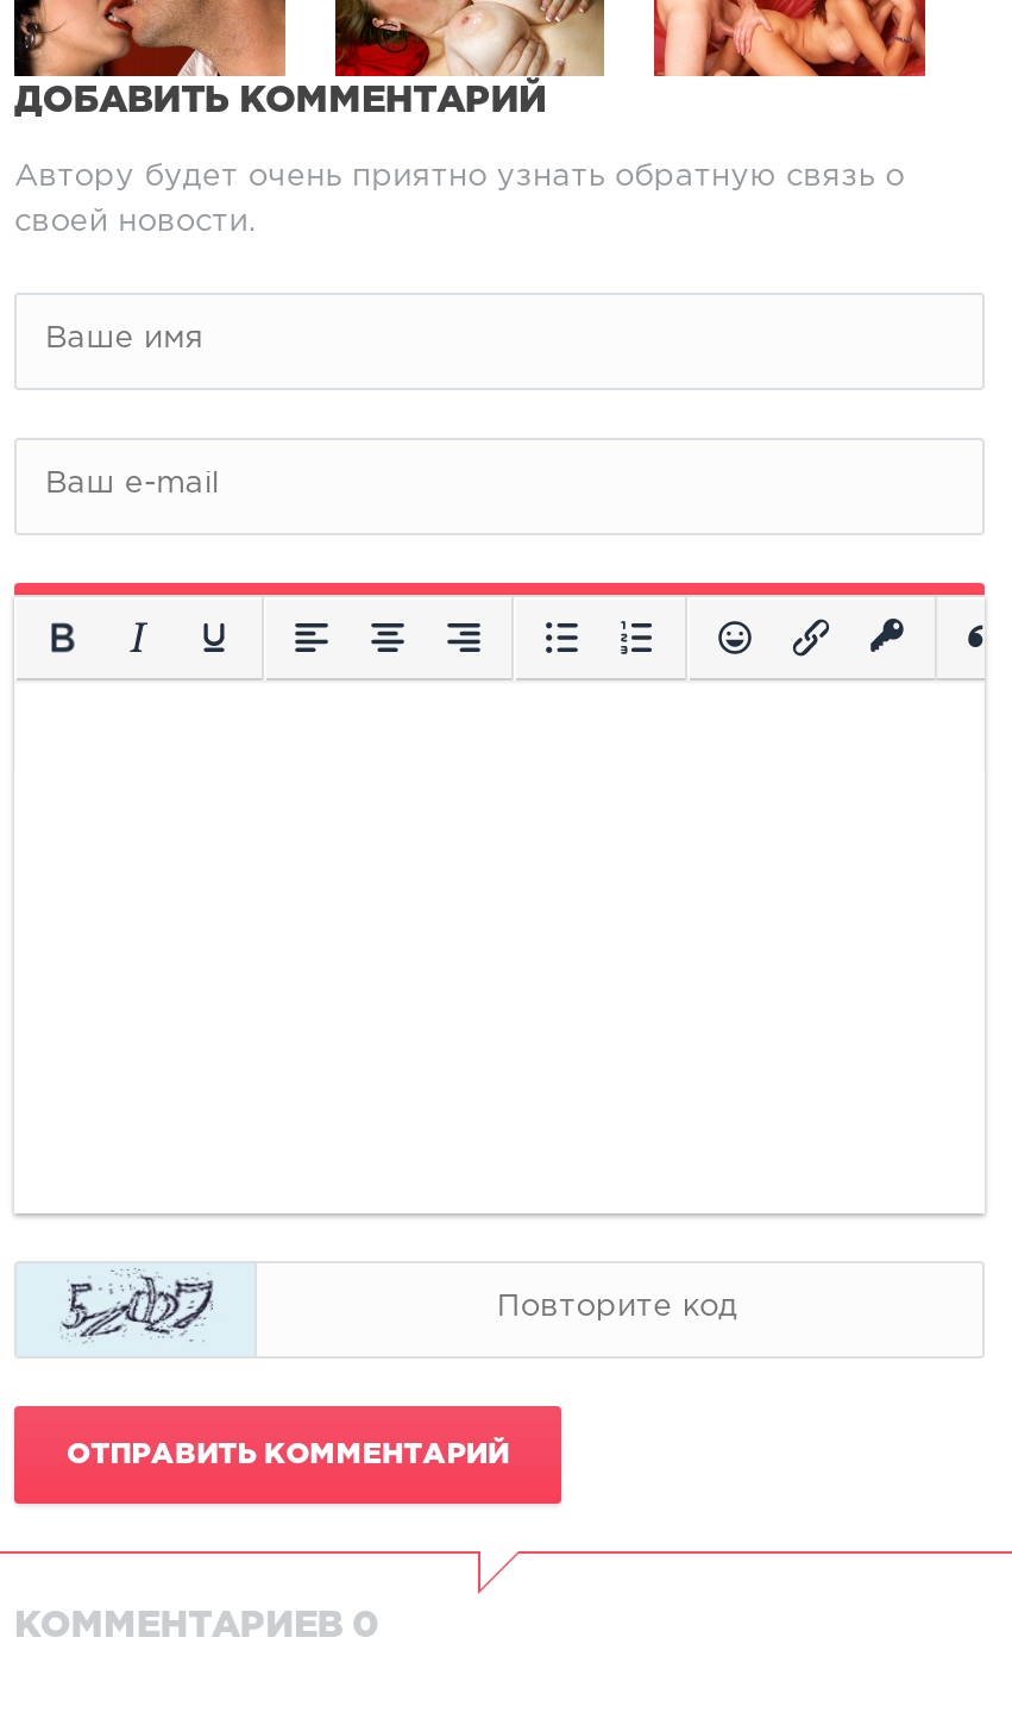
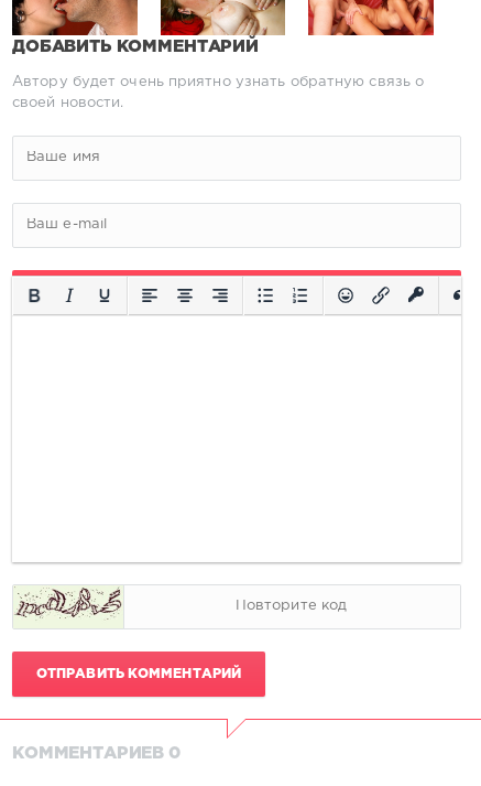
- [image]
+ [image]
